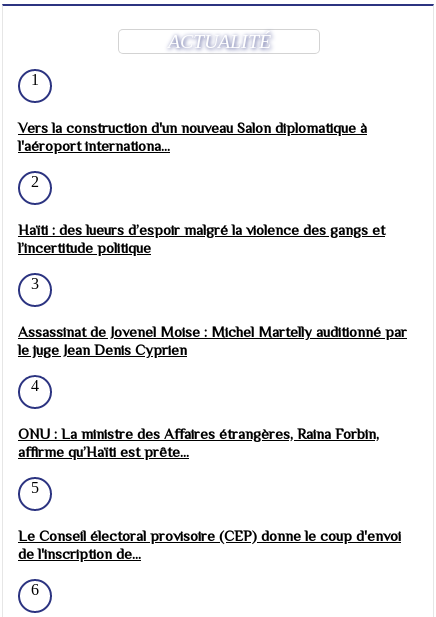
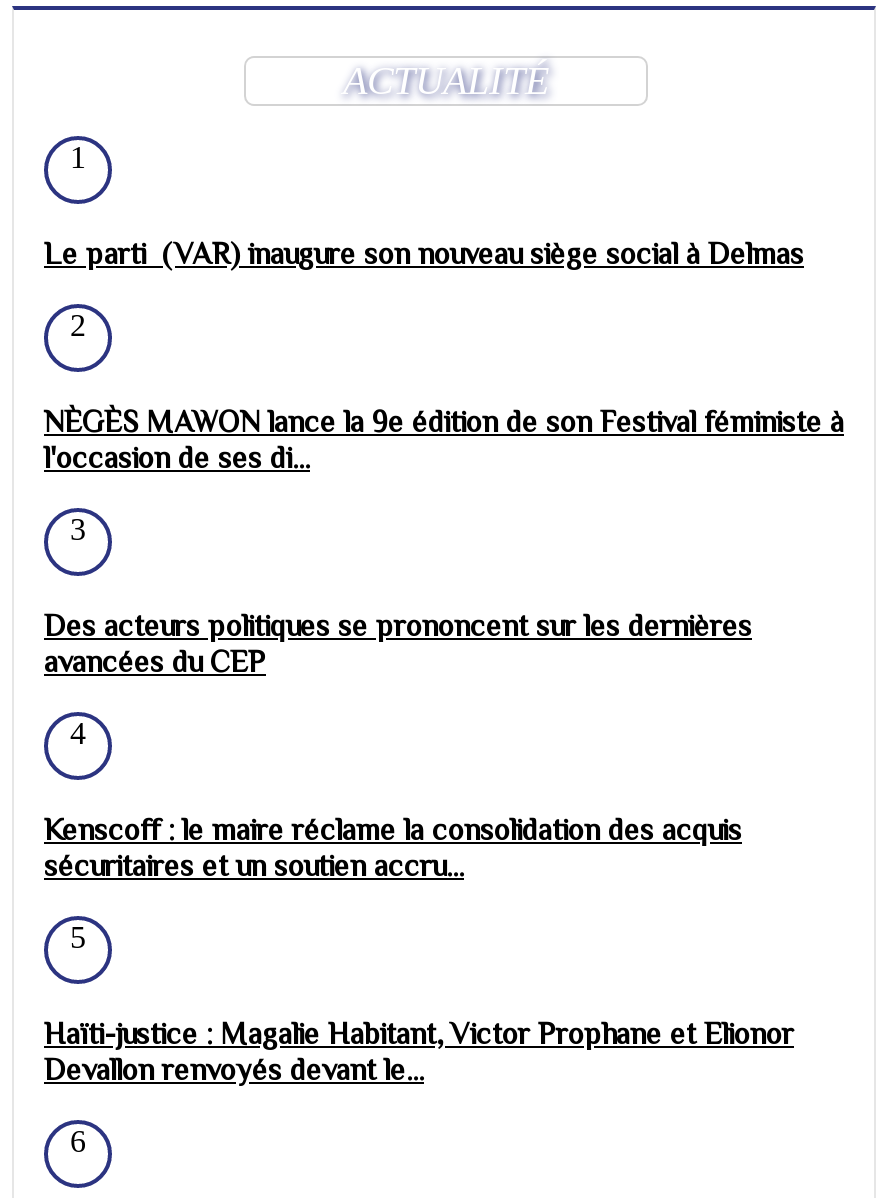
- Vers la construction d'un nouveau Salon diplomatique à
- l'aéroport internationa...
+ Le parti (VAR) inaugure son nouveau siège social à Delmas

- Haïti : des lueurs d’espoir malgré la violence des gangs et
- l’incertitude politique
+ NÈGÈS MAWON lance la 9e édition de son Festival féministe à
+ l'occasion de ses di...

- Assassinat de Jovenel Moise : Michel Martelly auditionné par
- le juge Jean Denis Cyprien
+ Des acteurs politiques se prononcent sur les dernières
+ avancées du CEP

- ONU : La ministre des Affaires étrangères, Raina Forbin,
- affirme qu’Haïti est prête...
+ Kenscoff : le maire réclame la consolidation des acquis
+ sécuritaires et un soutien accru...

- Le Conseil électoral provisoire (CEP) donne le coup d'envoi
- de l'inscription de...
+ Haïti-justice : Magalie Habitant, Victor Prophane et Elionor
+ Devallon renvoyés devant le...
